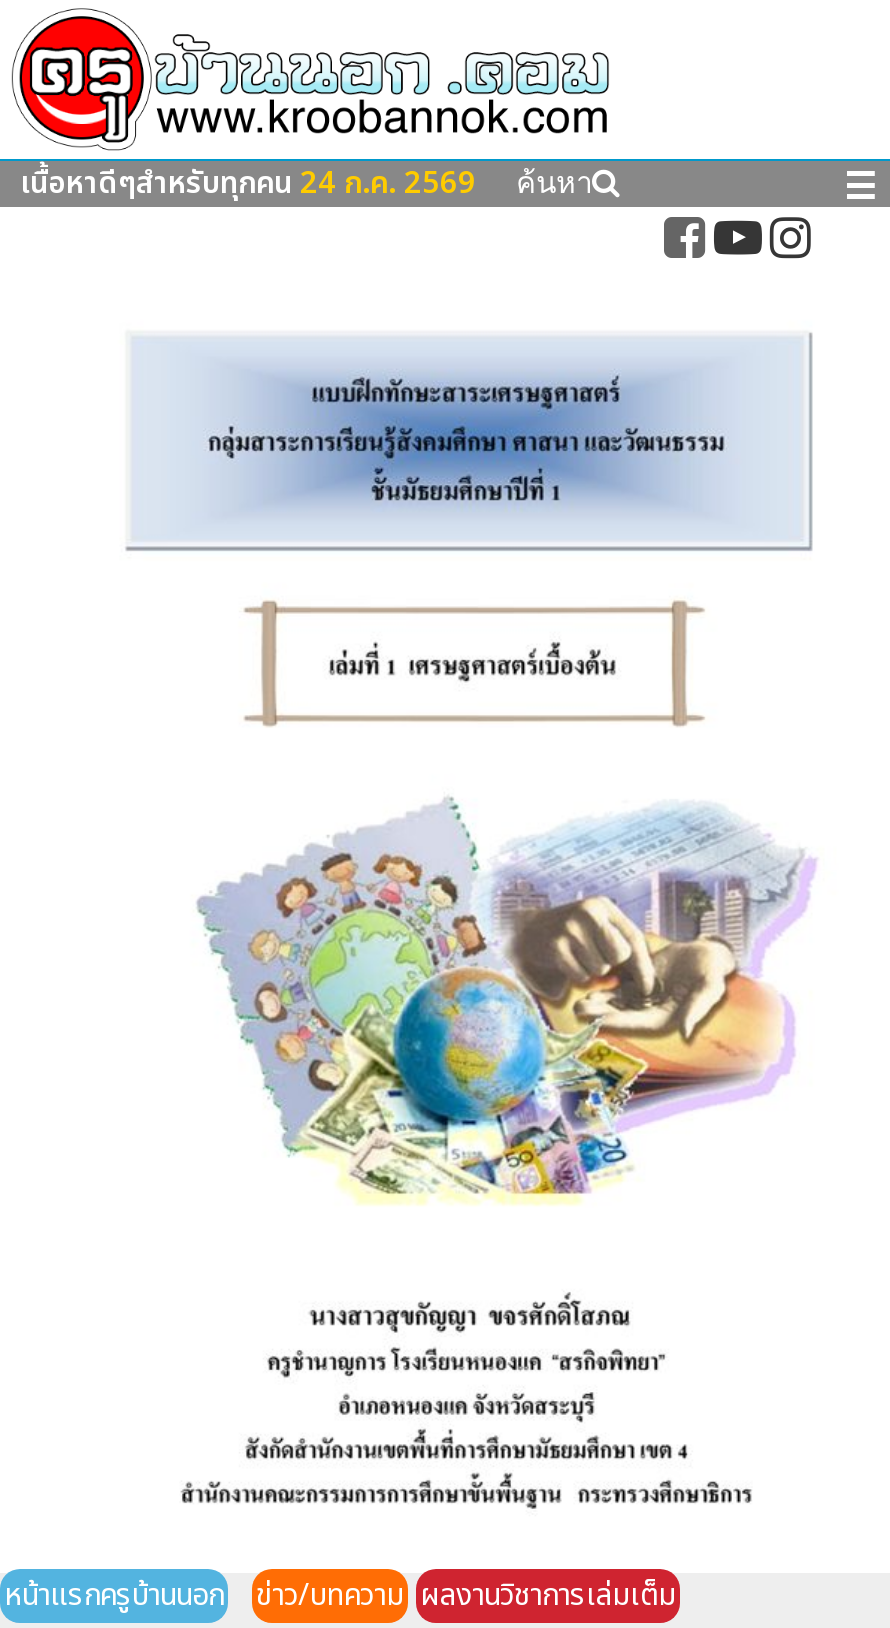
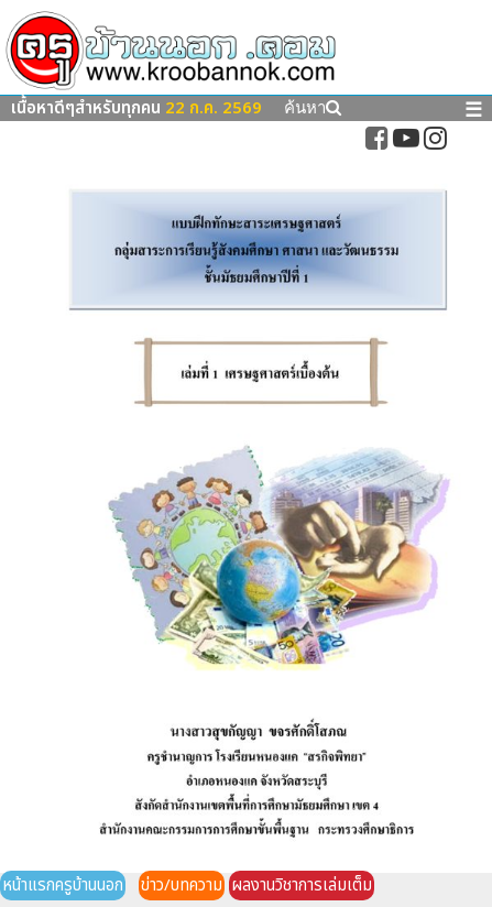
- เนื้อหาดีๆสำหรับทุกคน 24 ก.ค. 2569
+ เนื้อหาดีๆสำหรับทุกคน 22 ก.ค. 2569
